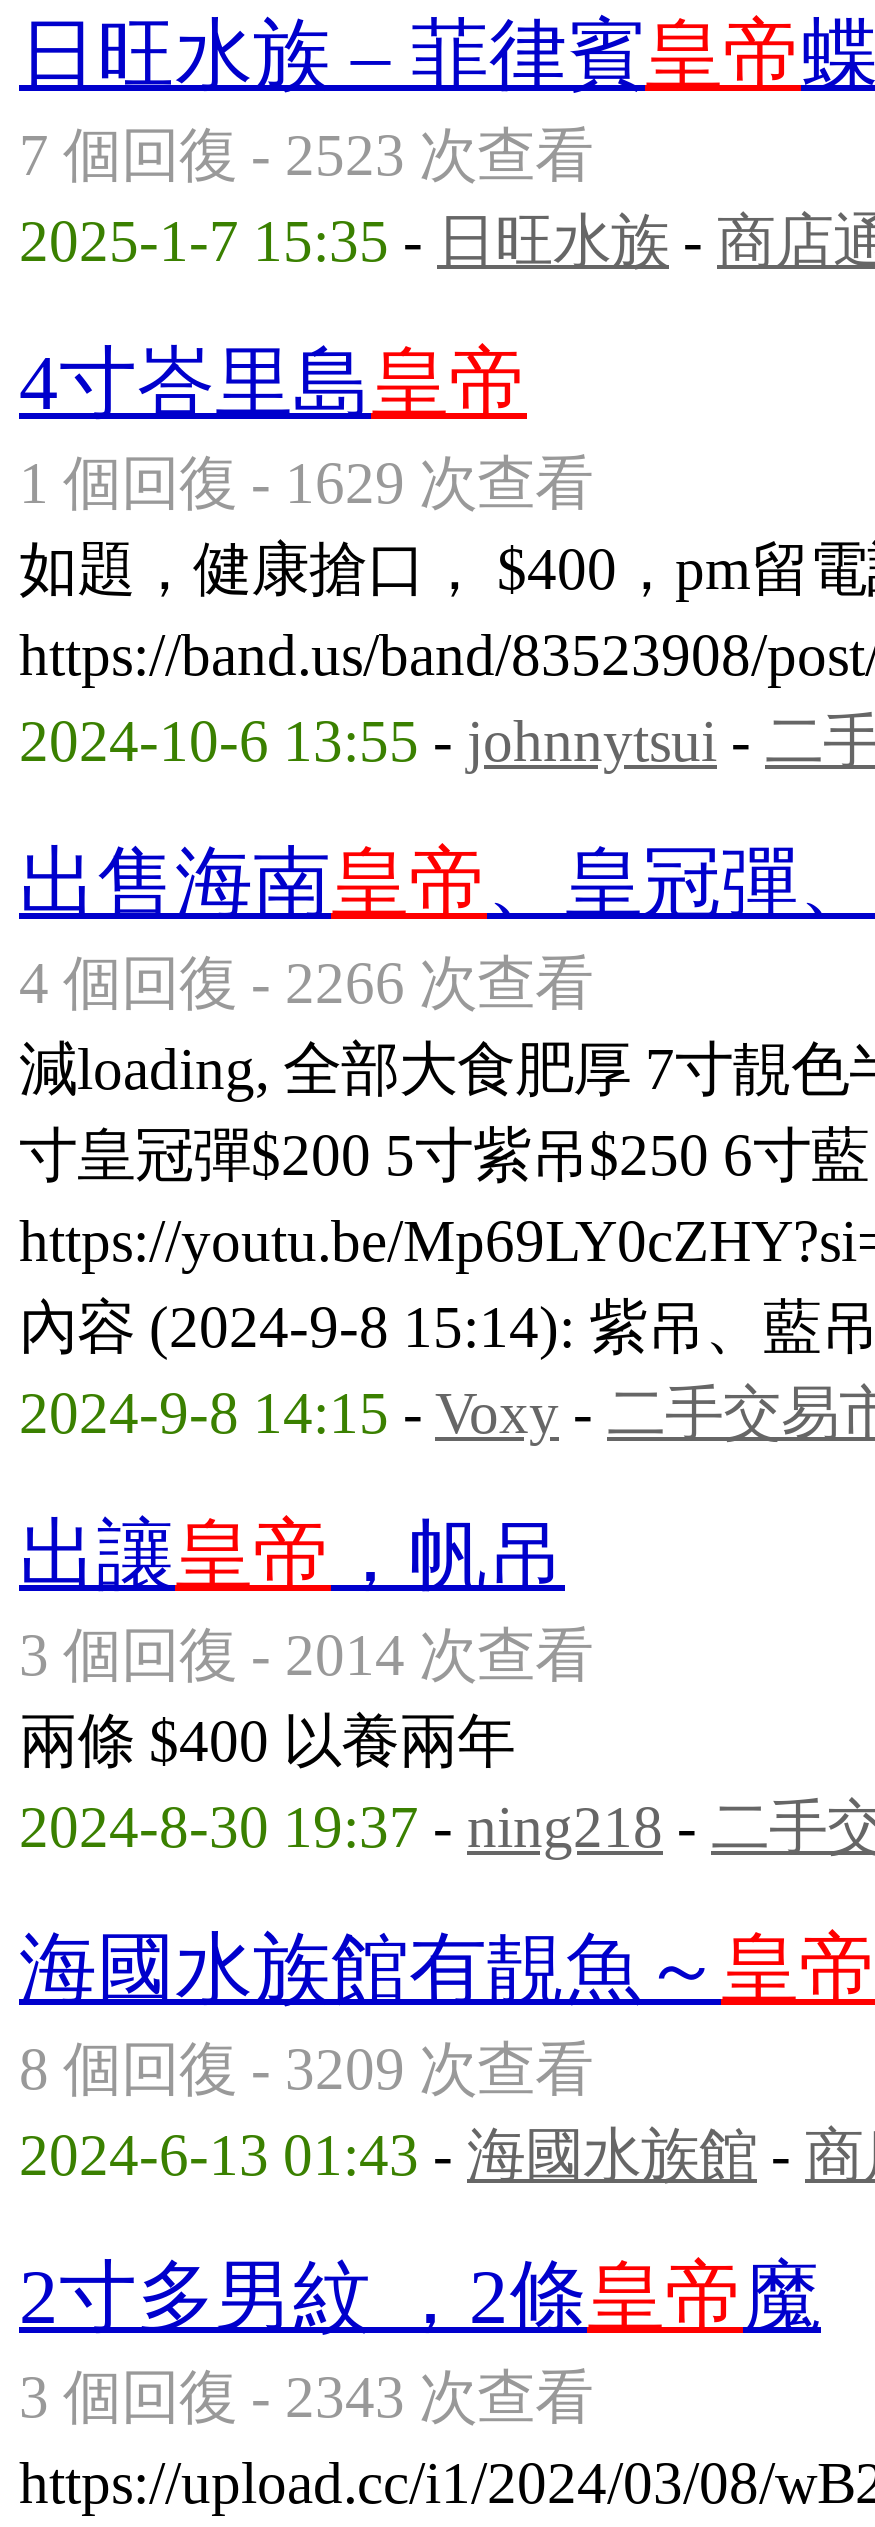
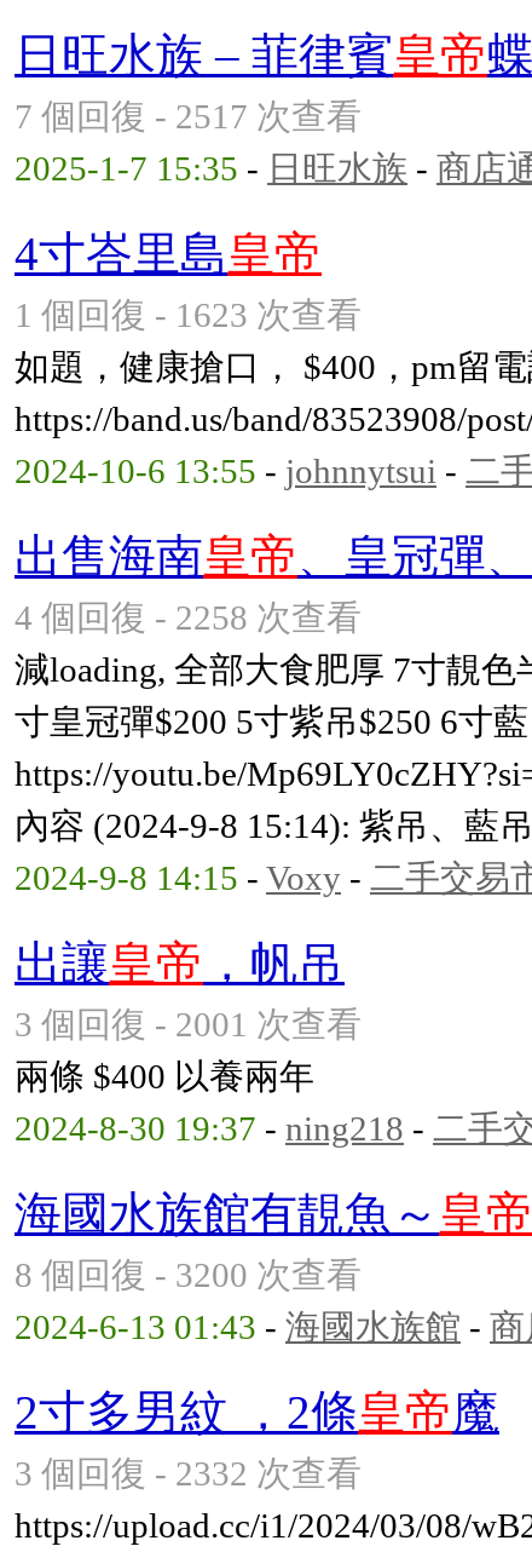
- 7 個回復 - 2523 次查看
+ 7 個回復 - 2517 次查看

- 1 個回復 - 1629 次查看
+ 1 個回復 - 1623 次查看

- 4 個回復 - 2266 次查看
+ 4 個回復 - 2258 次查看

- 3 個回復 - 2014 次查看
+ 3 個回復 - 2001 次查看

- 8 個回復 - 3209 次查看
+ 8 個回復 - 3200 次查看

- 3 個回復 - 2343 次查看
+ 3 個回復 - 2332 次查看
